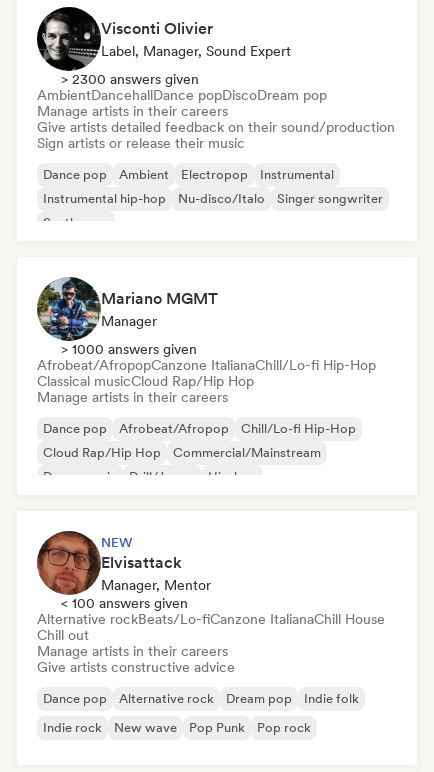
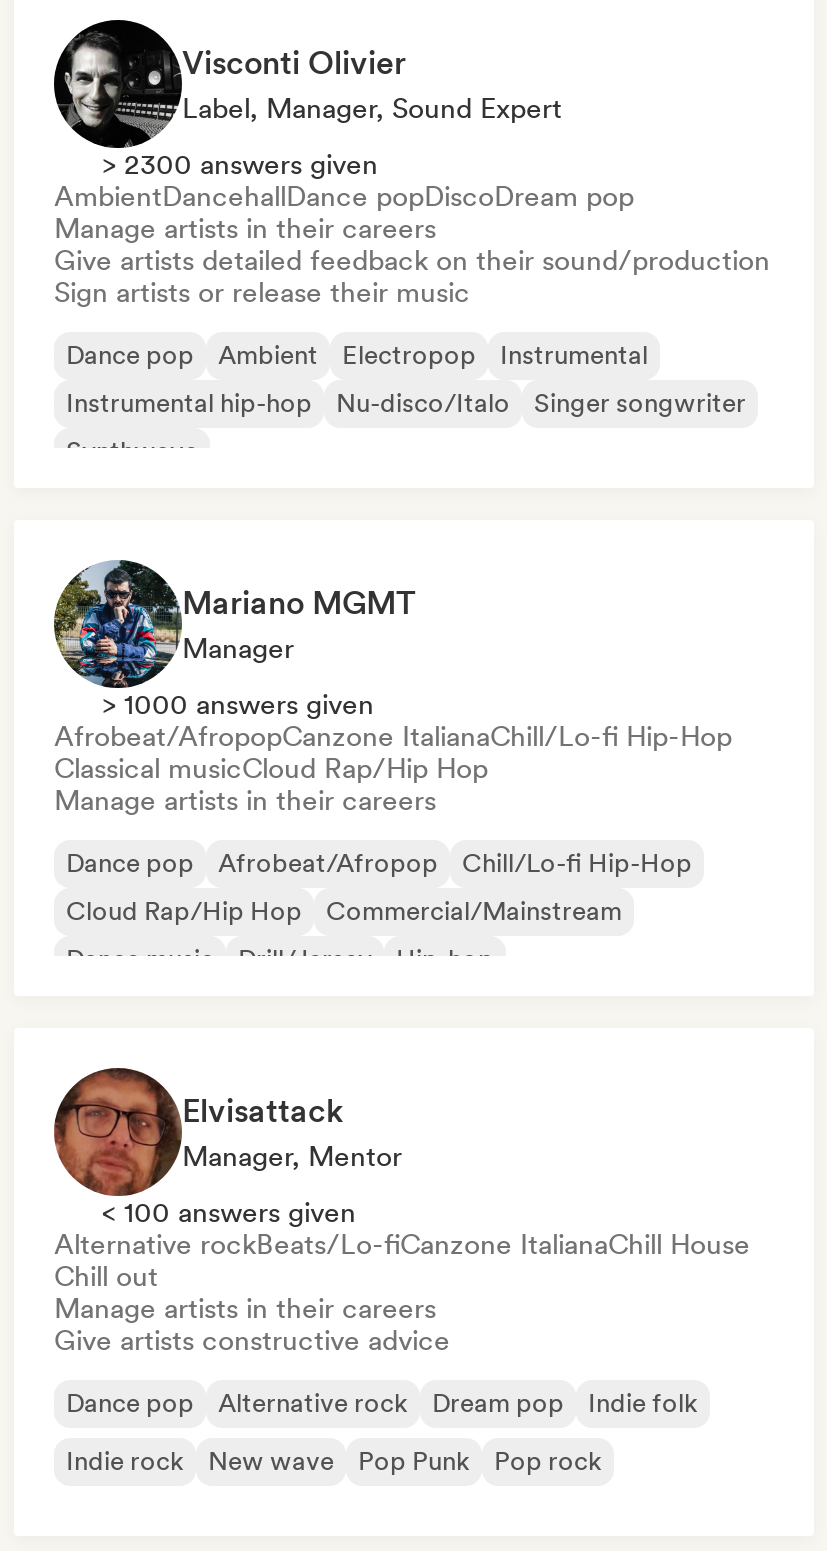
- NEW
